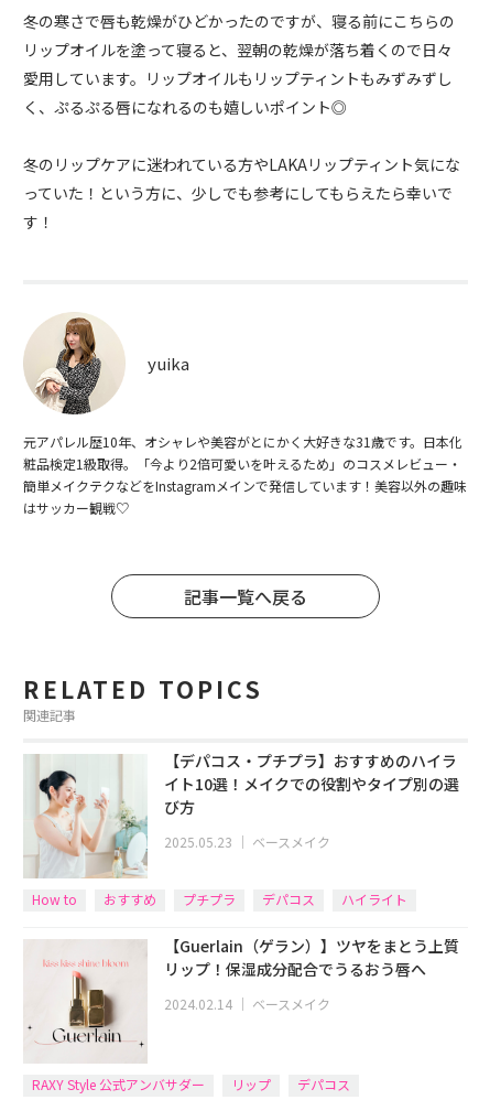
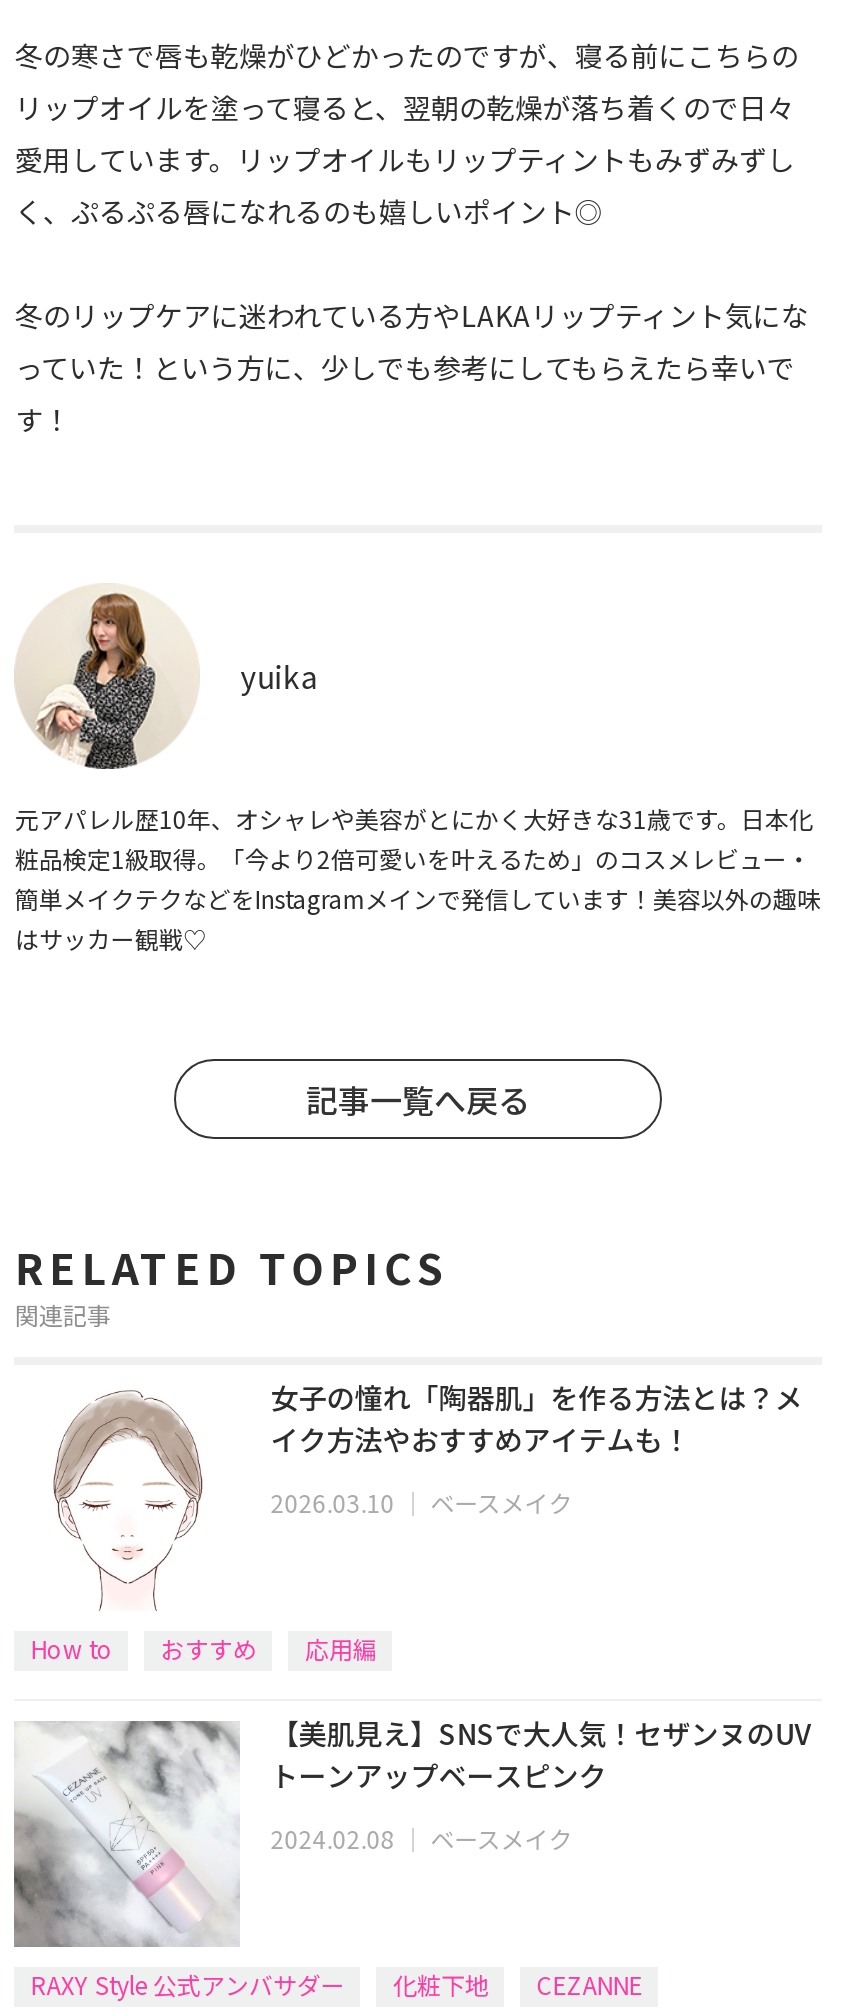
- [image]
- 【デパコス・プチプラ】おすすめのハイラ
- イト10選！メイクでの役割やタイプ別の選
- び方
+ [image]
+ 女子の憧れ「陶器肌」を作る方法とは？メ
+ イク方法やおすすめアイテムも！

- 2025.05.23｜ベースメイク
+ 2026.03.10｜ベースメイク

- プチプラ
- デパコス
- ハイライト
+ 応用編

- [image]
- 【Guerlain（ゲラン）】ツヤをまとう上質
- リップ！保湿成分配合でうるおう唇へ
+ [image]
+ 【美肌見え】SNSで大人気！セザンヌのUV
+ トーンアップベースピンク

- 2024.02.14｜ベースメイク
+ 2024.02.08｜ベースメイク

- リップ
- デパコス
+ 化粧下地
+ CEZANNE
